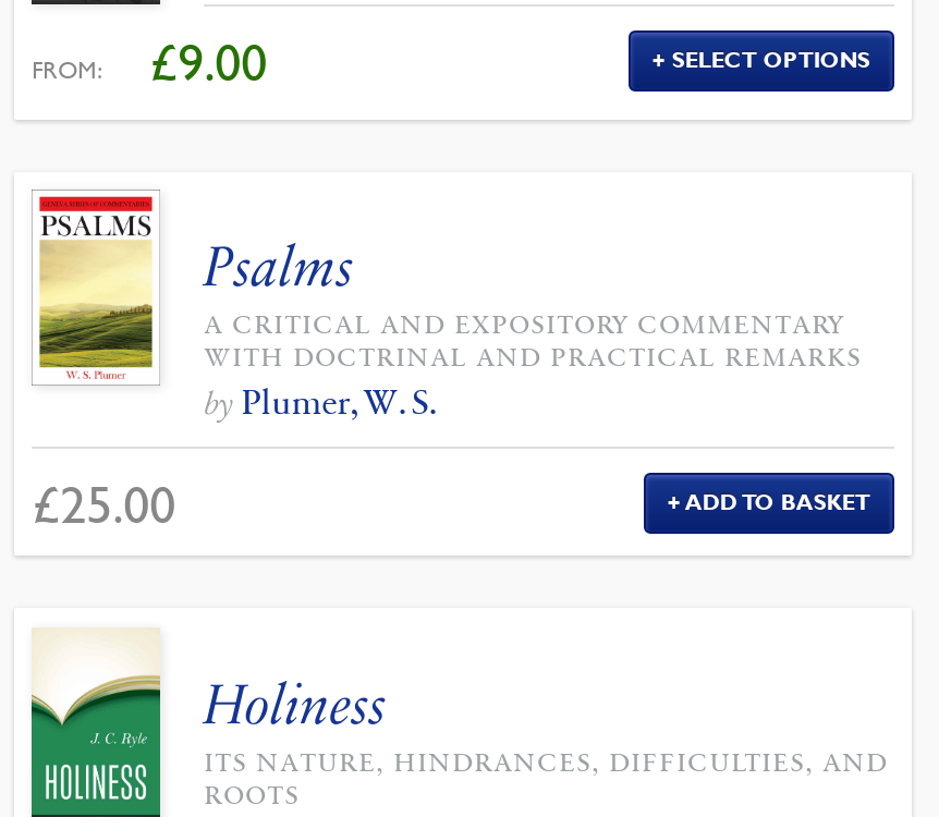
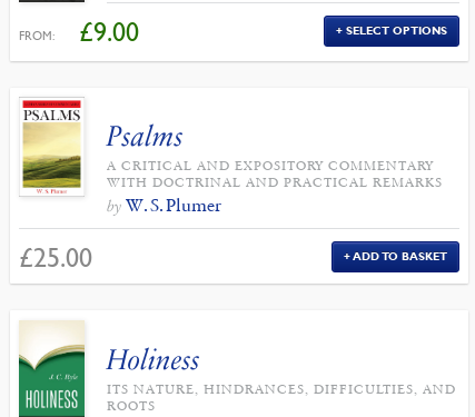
- by Plumer, W. S.
+ by W. S. Plumer
